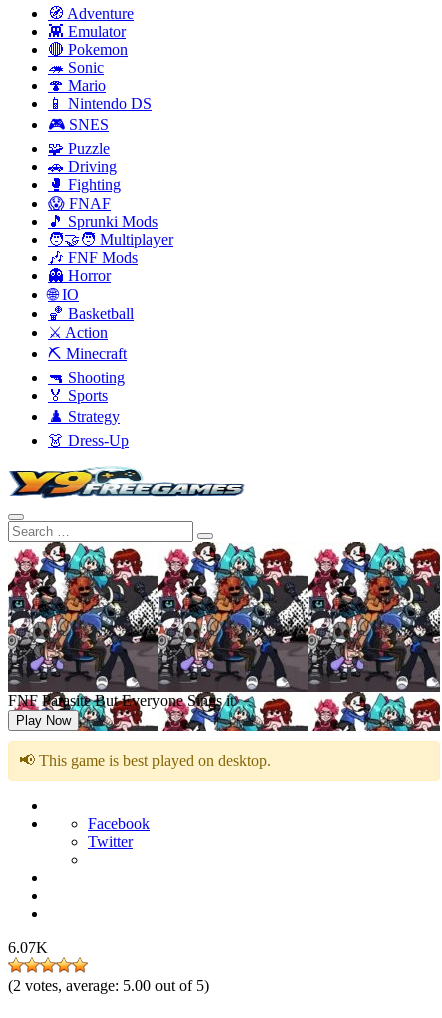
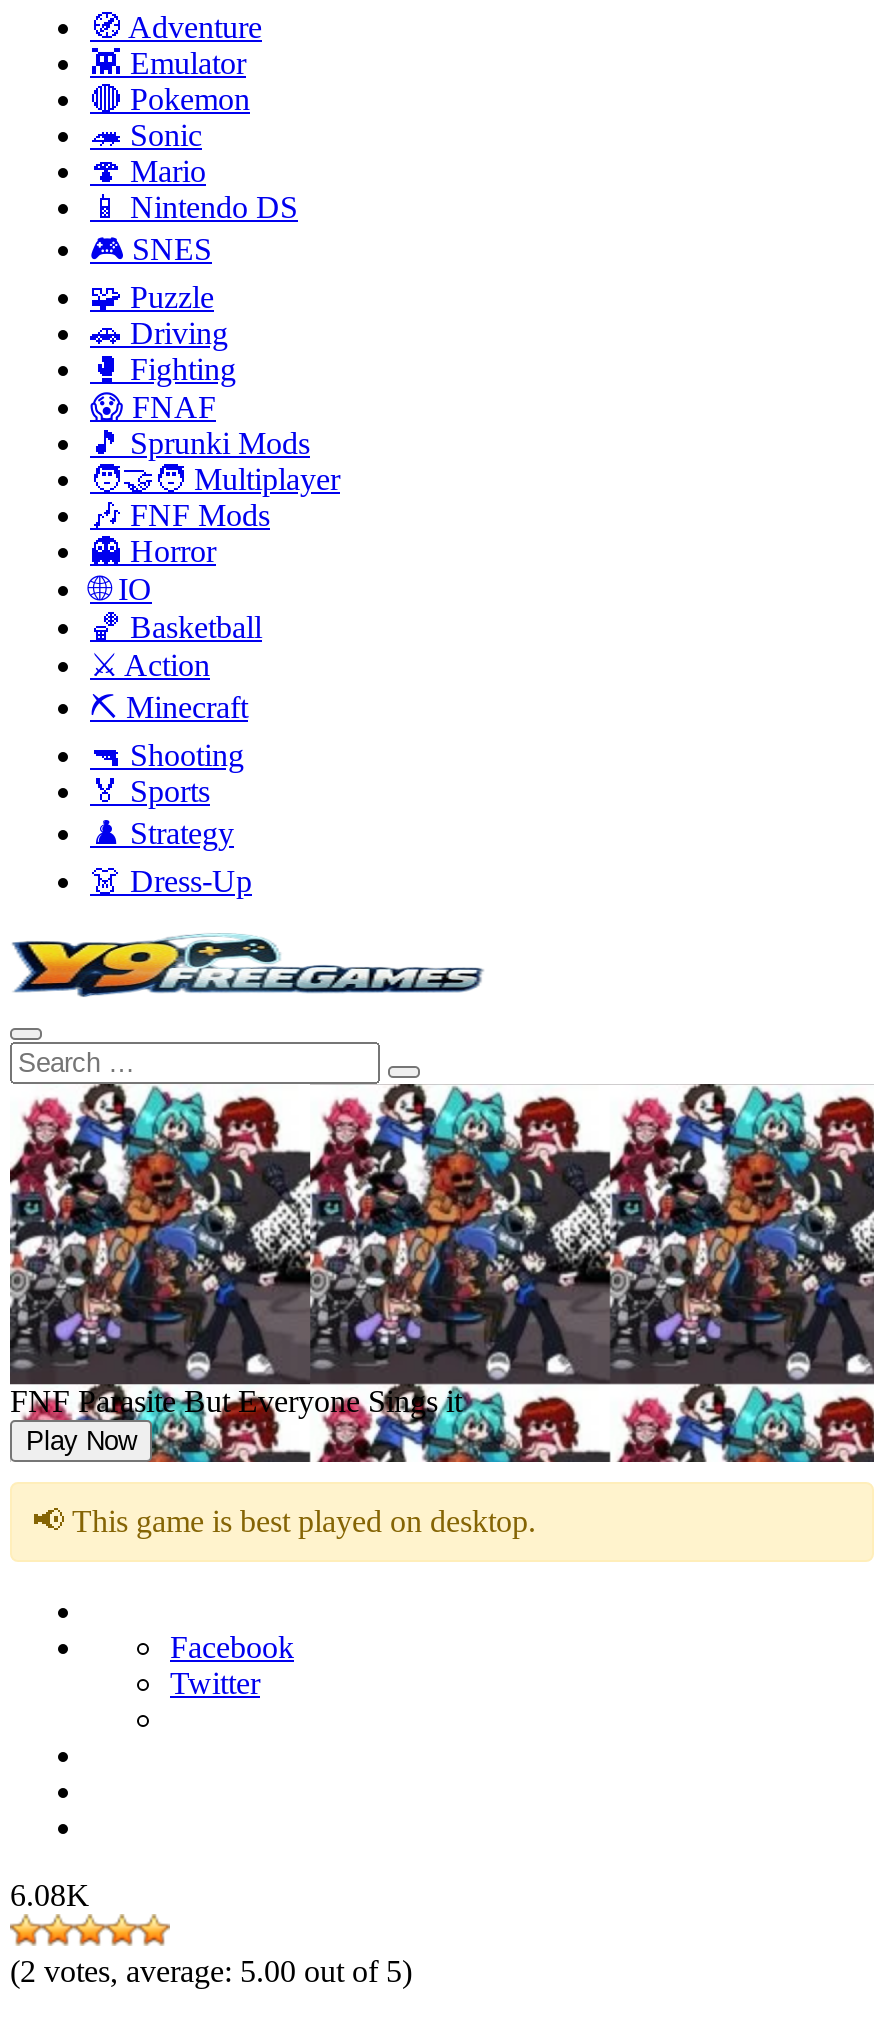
- 6.07K
+ 6.08K
